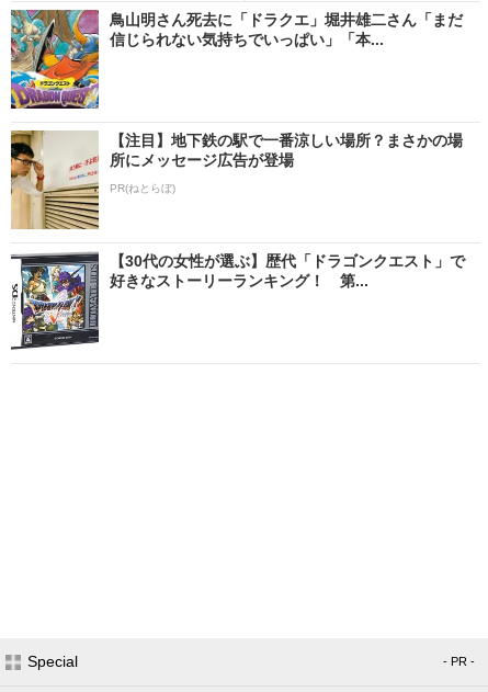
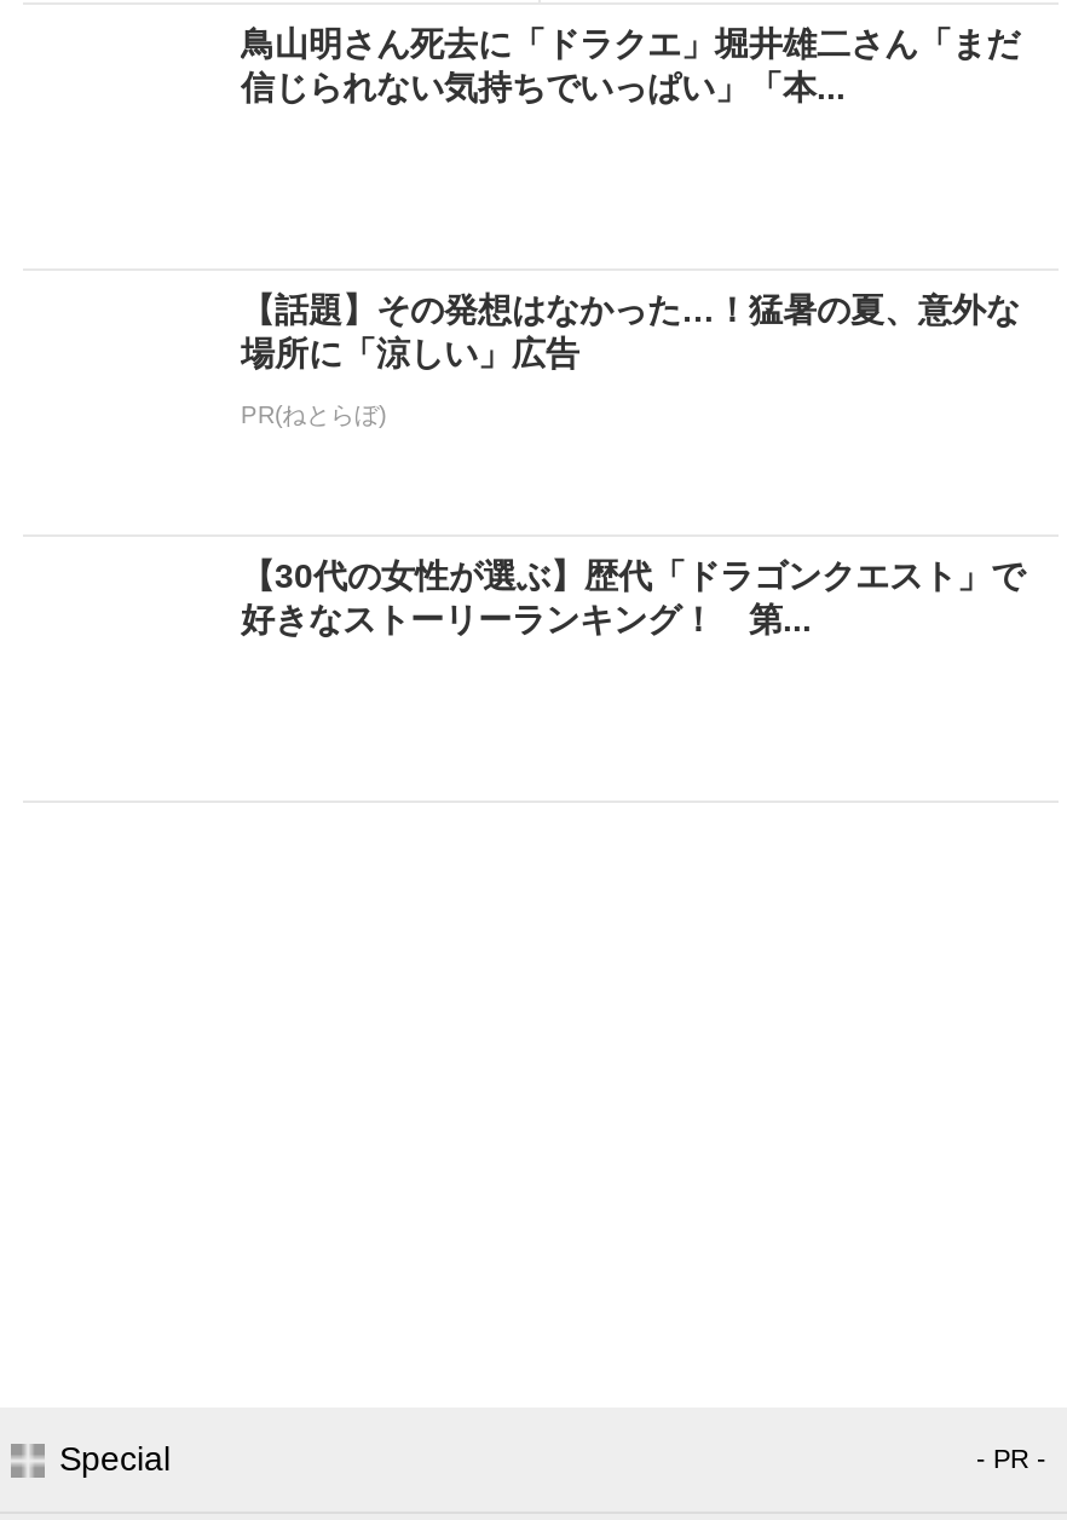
- [image]

- [image]

- 【注目】地下鉄の駅で一番涼しい場所？まさかの場
- 所にメッセージ広告が登場
+ 【話題】その発想はなかった…！猛暑の夏、意外な
+ 場所に「涼しい」広告

- [image]
